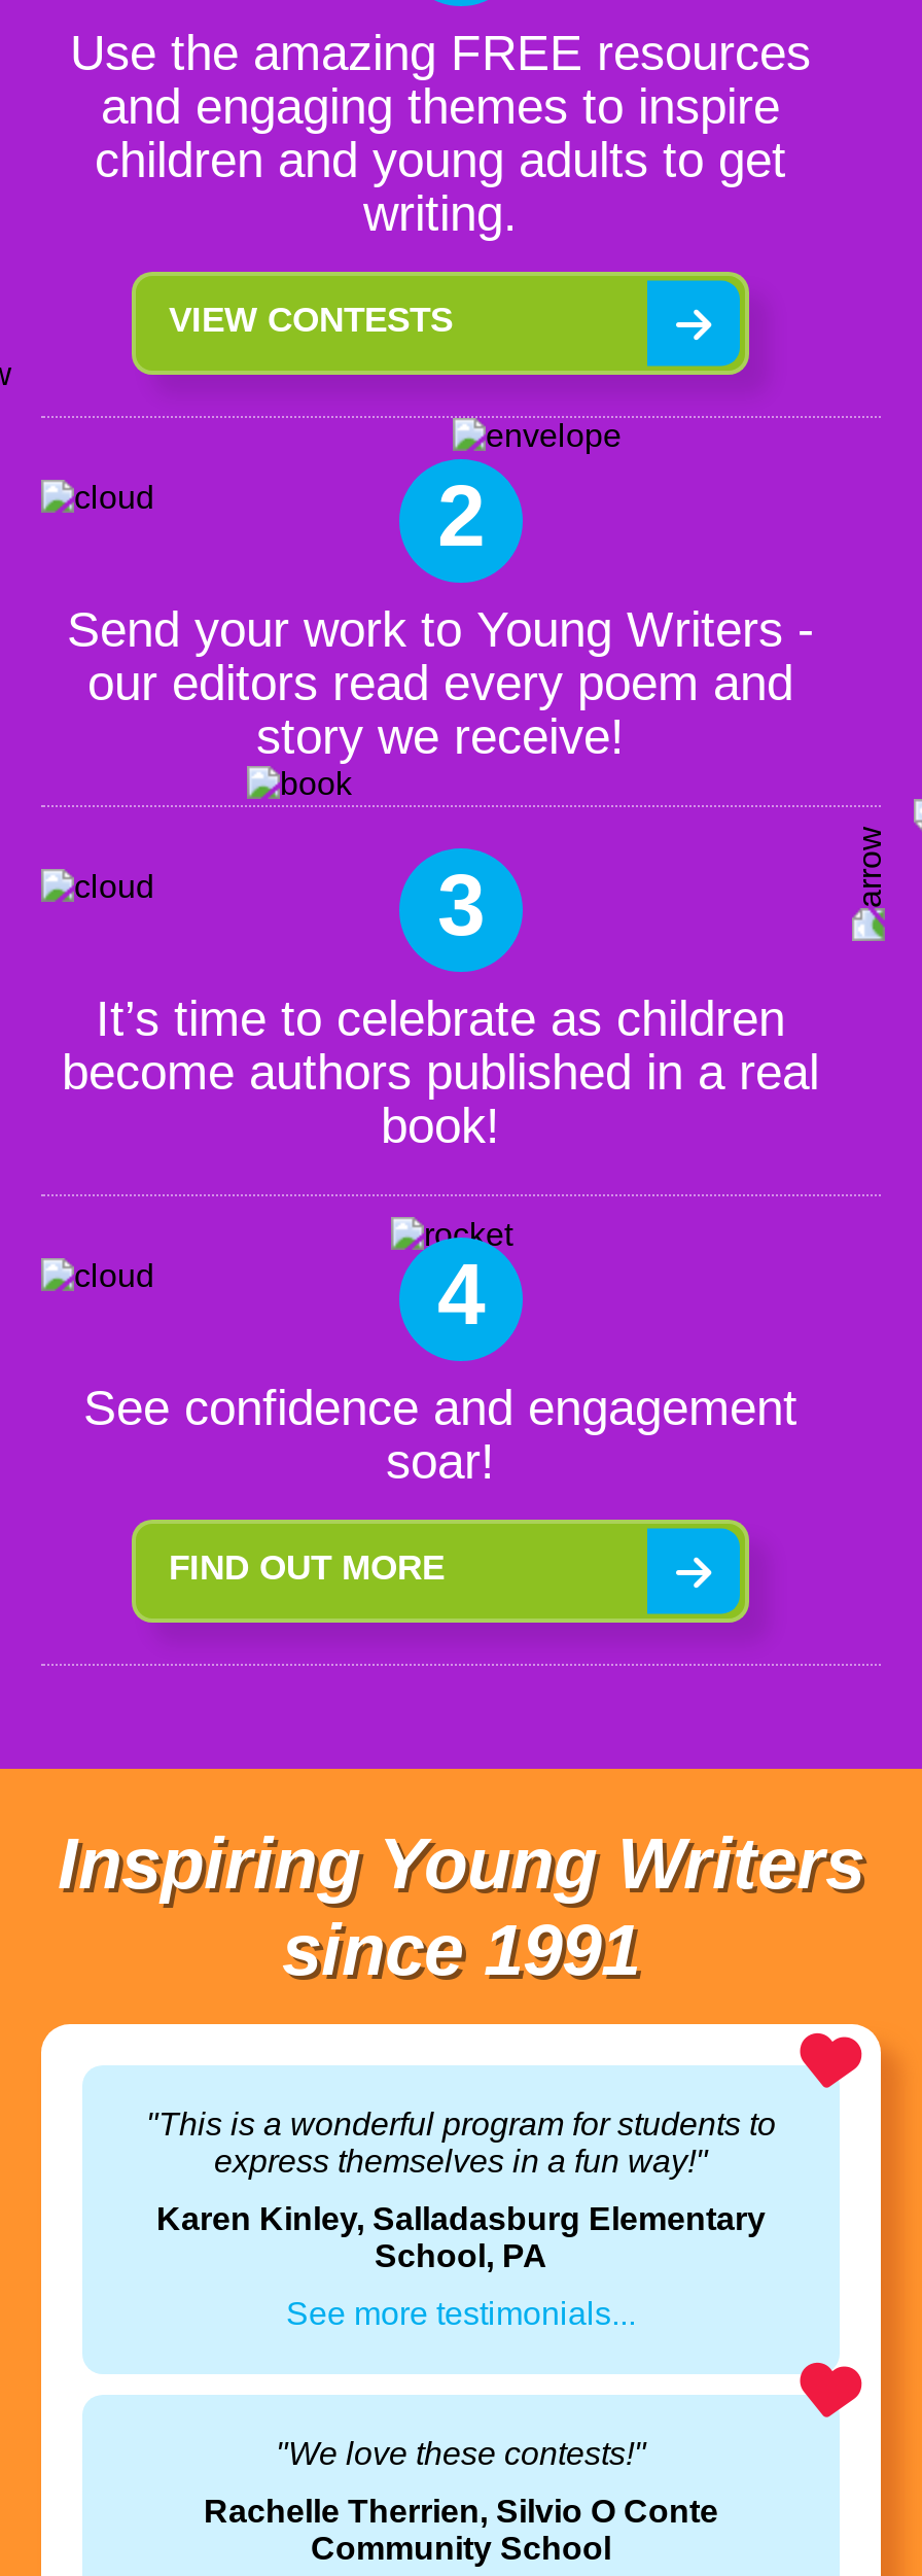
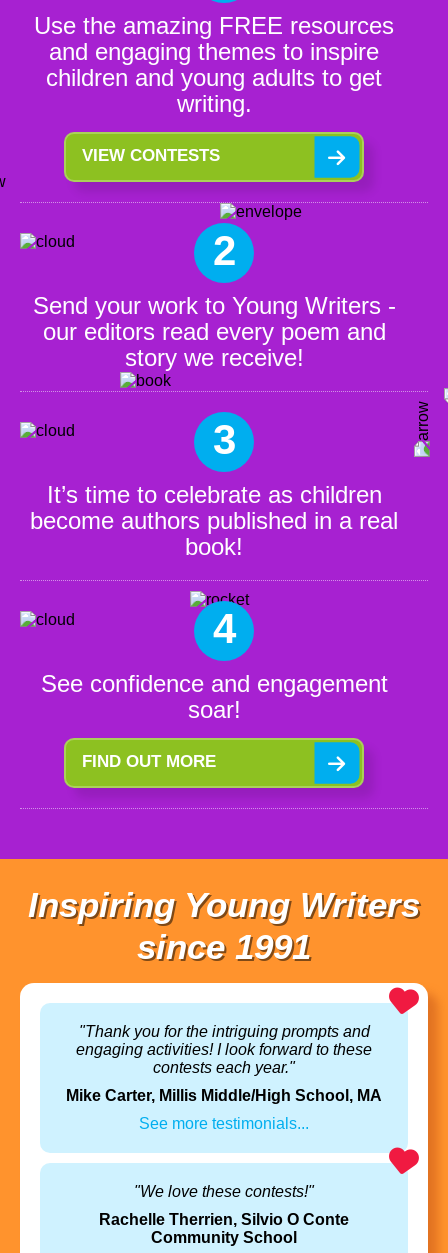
- "This is a wonderful program for students to
- express themselves in a fun way!"
+ "Thank you for the intriguing prompts and
+ engaging activities! I look forward to these
+ contests each year."

- Karen Kinley, Salladasburg Elementary
- School, PA
+ Mike Carter, Millis Middle/High School, MA
